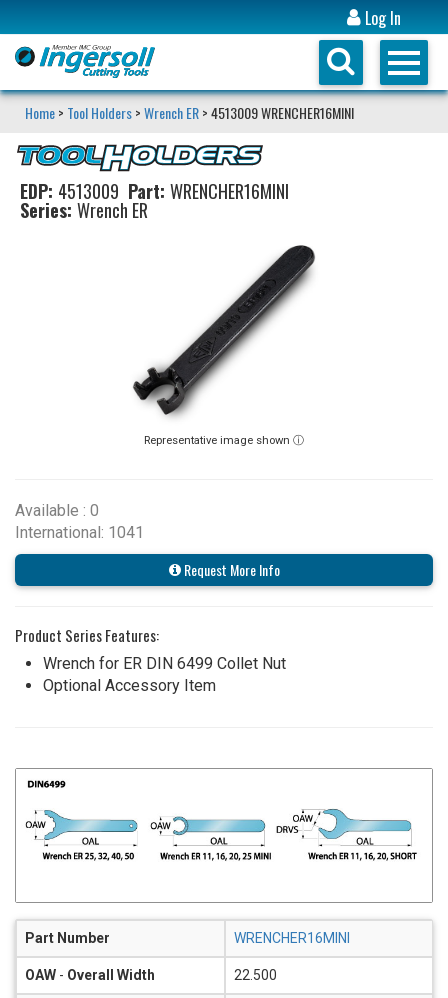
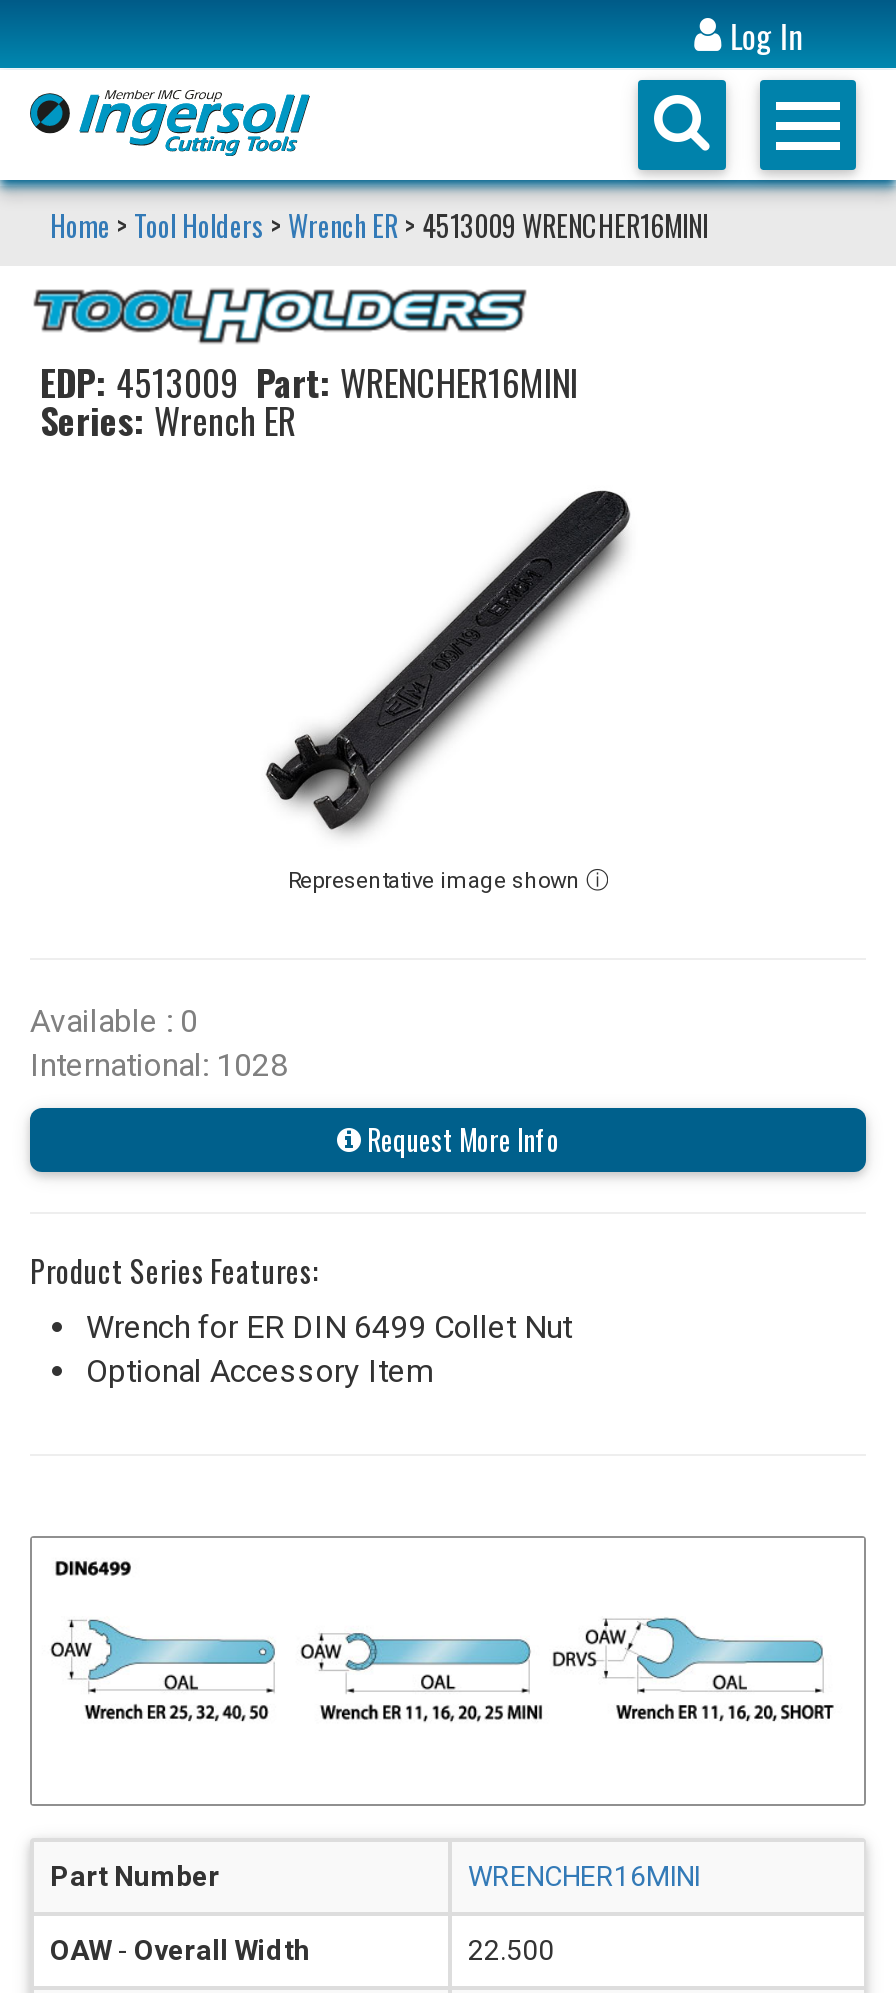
- International: 1041
+ International: 1028
